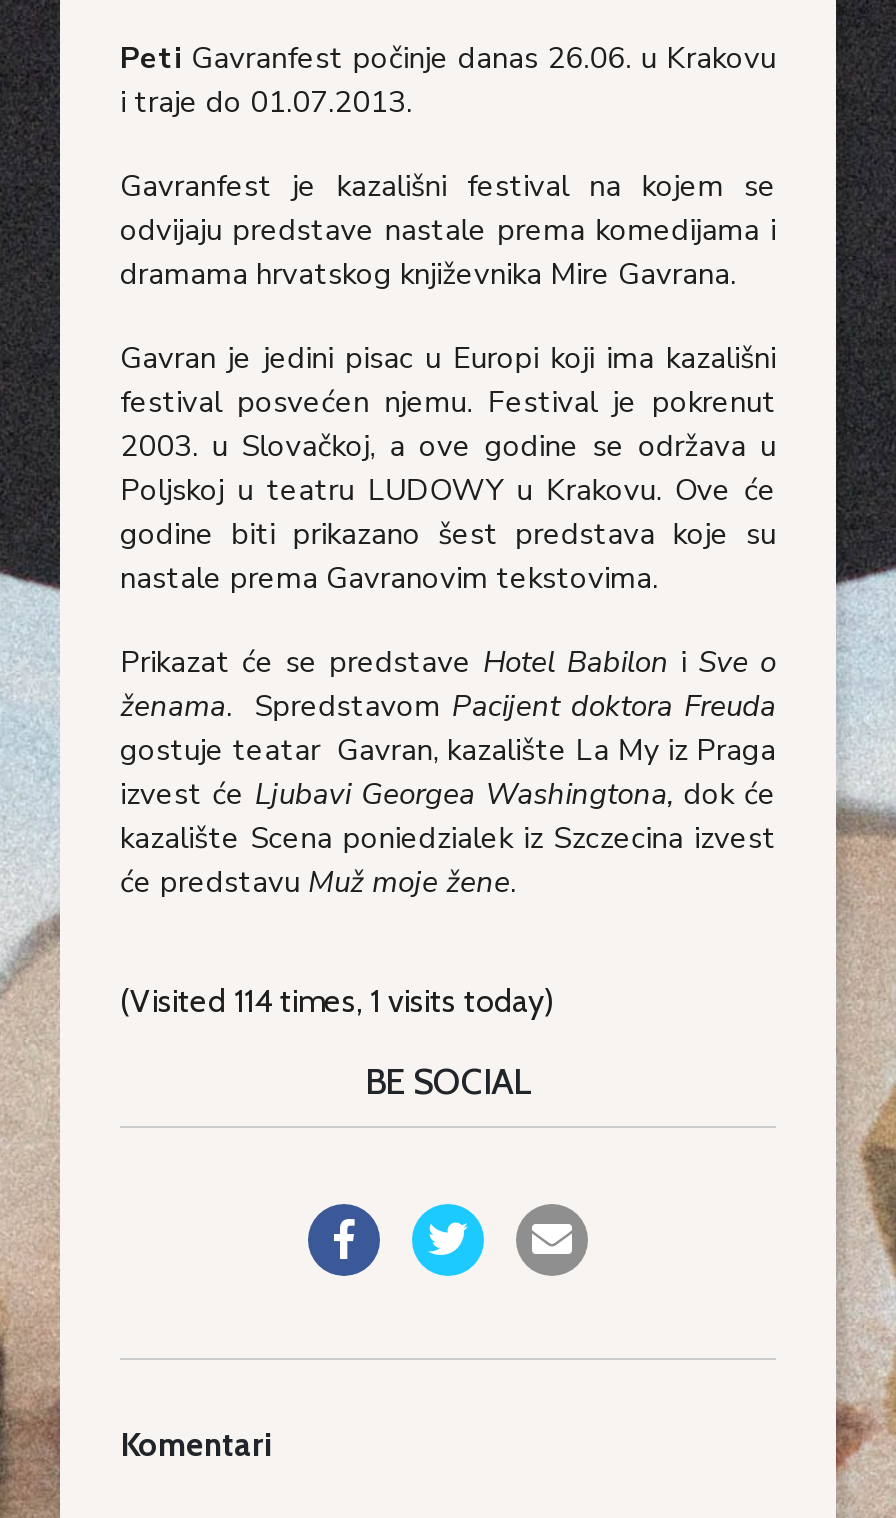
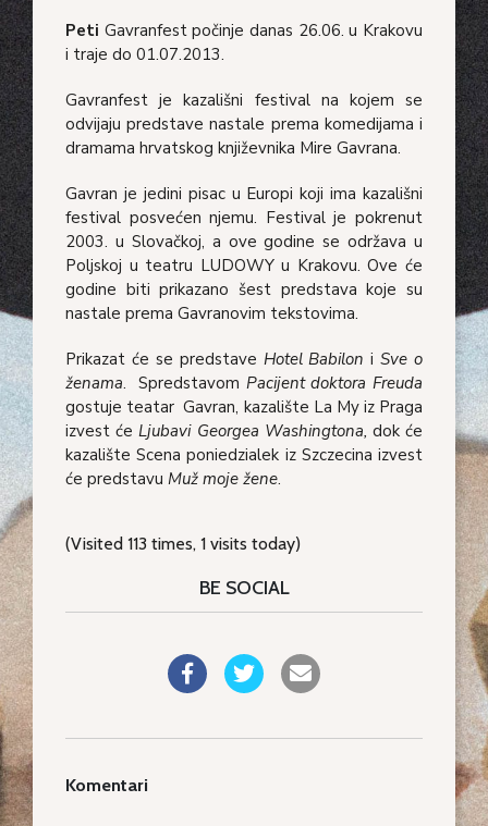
- (Visited 114 times, 1 visits today)
+ (Visited 113 times, 1 visits today)
